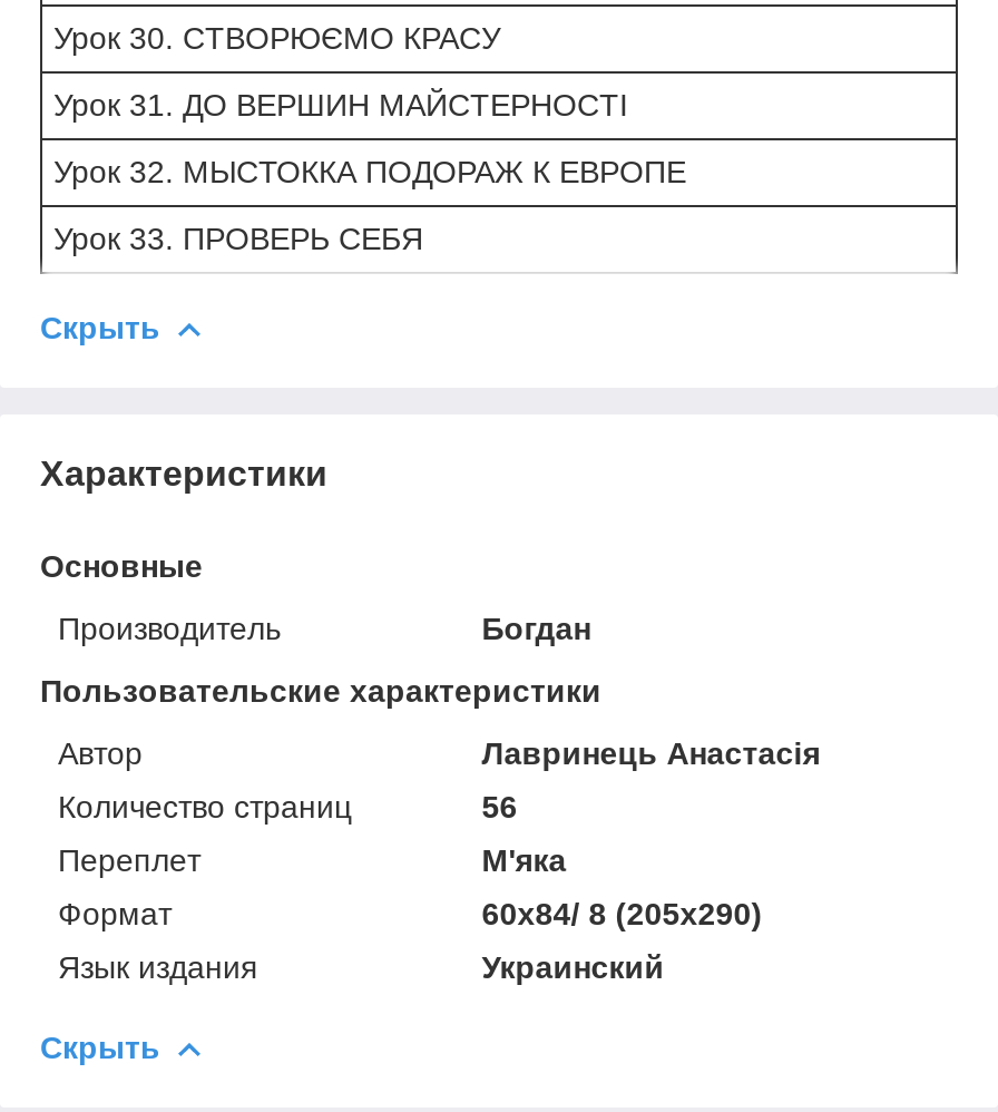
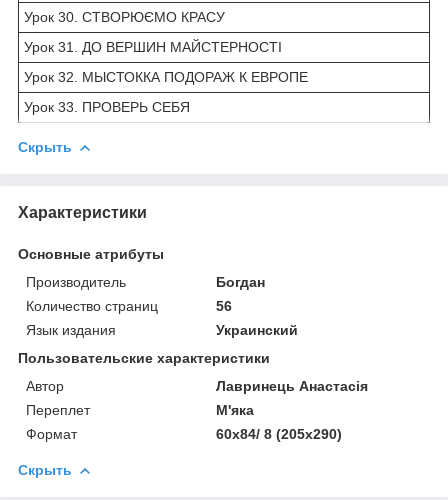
- Основные
+ Основные атрибуты

moved down: Пользовательские характеристики | Автор | Лавринець Анастасія

moved up: Количество страниц | 56

moved down: Переплет | М'яка | Формат | 60х84/ 8 (205х290)

moved up: Язык издания | Украинский
